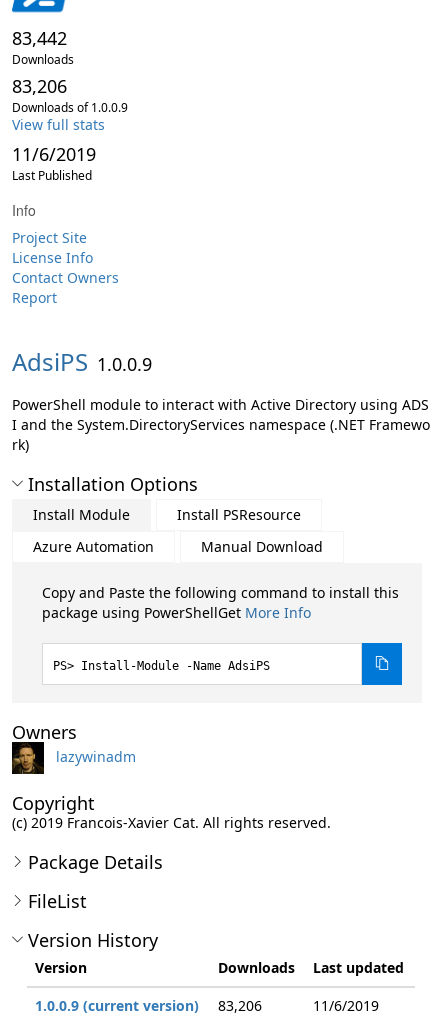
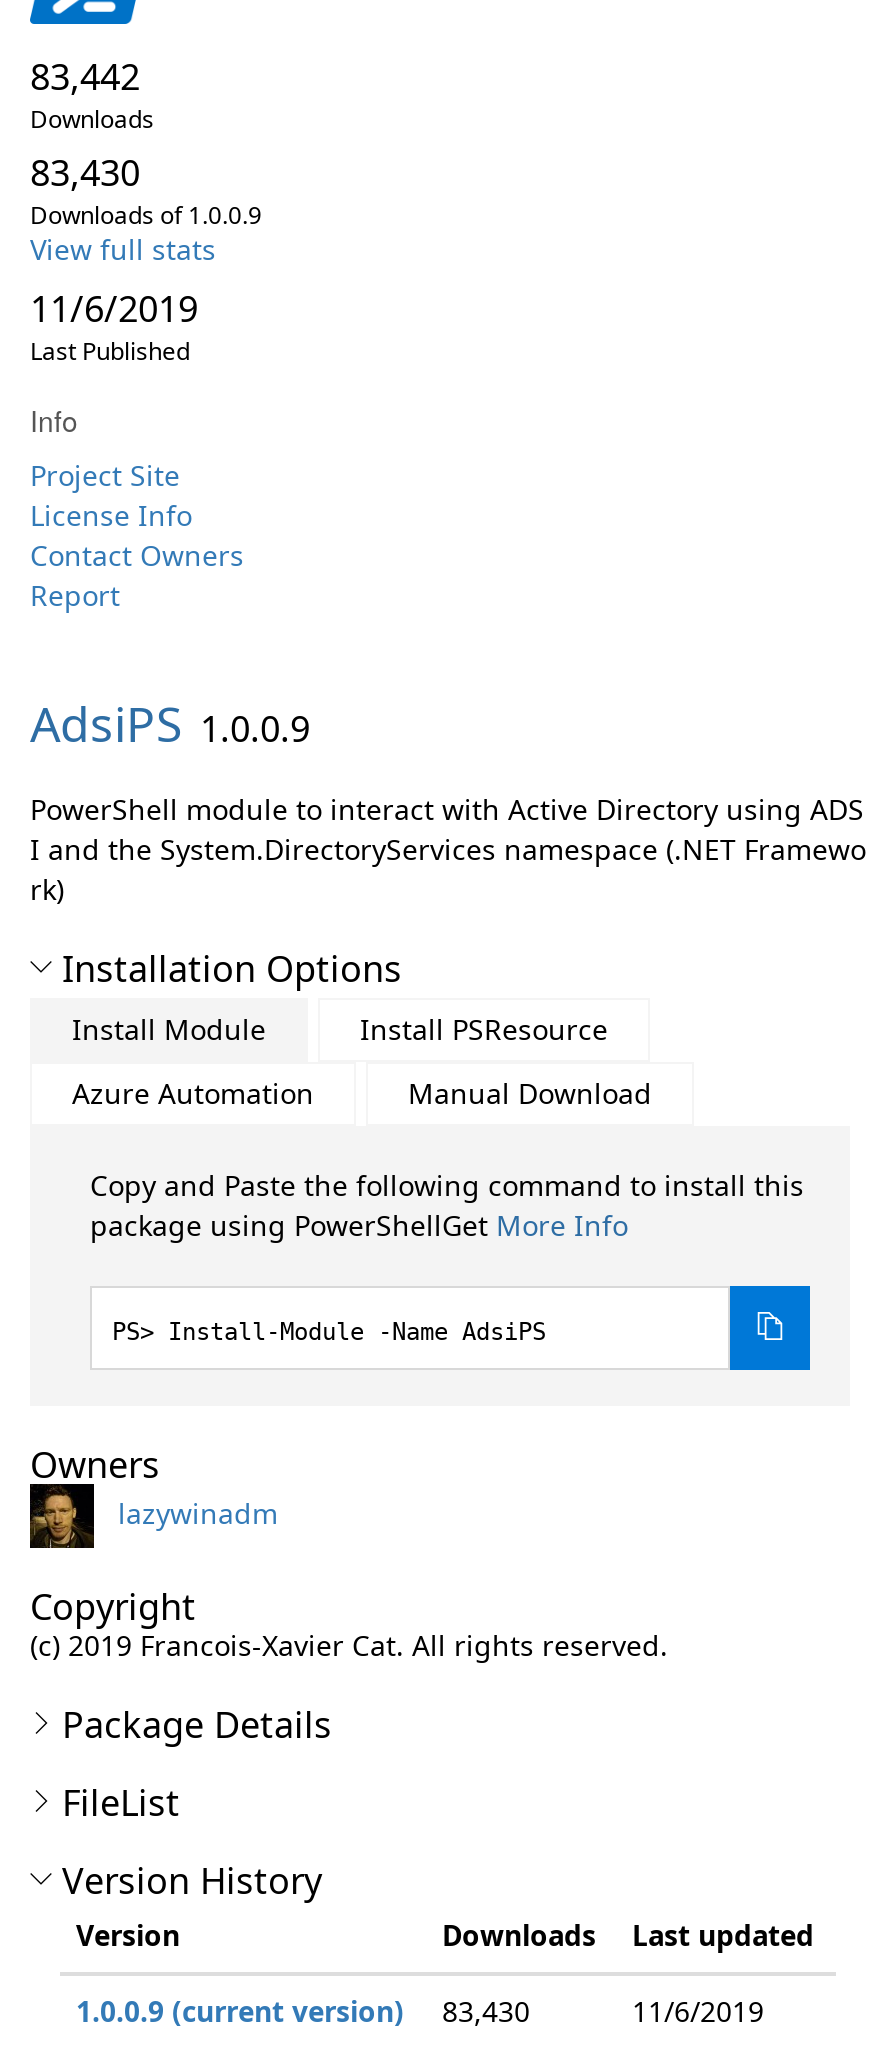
- 83,206
+ 83,430

- 1.0.0.9 (current version) 83,206
+ 1.0.0.9 (current version) 83,430
